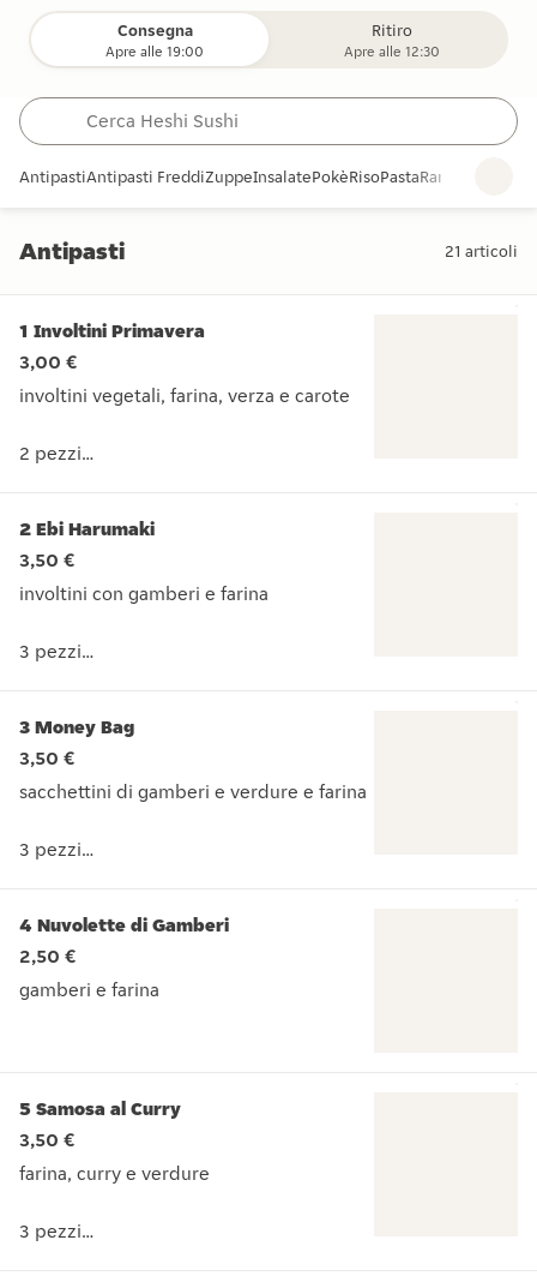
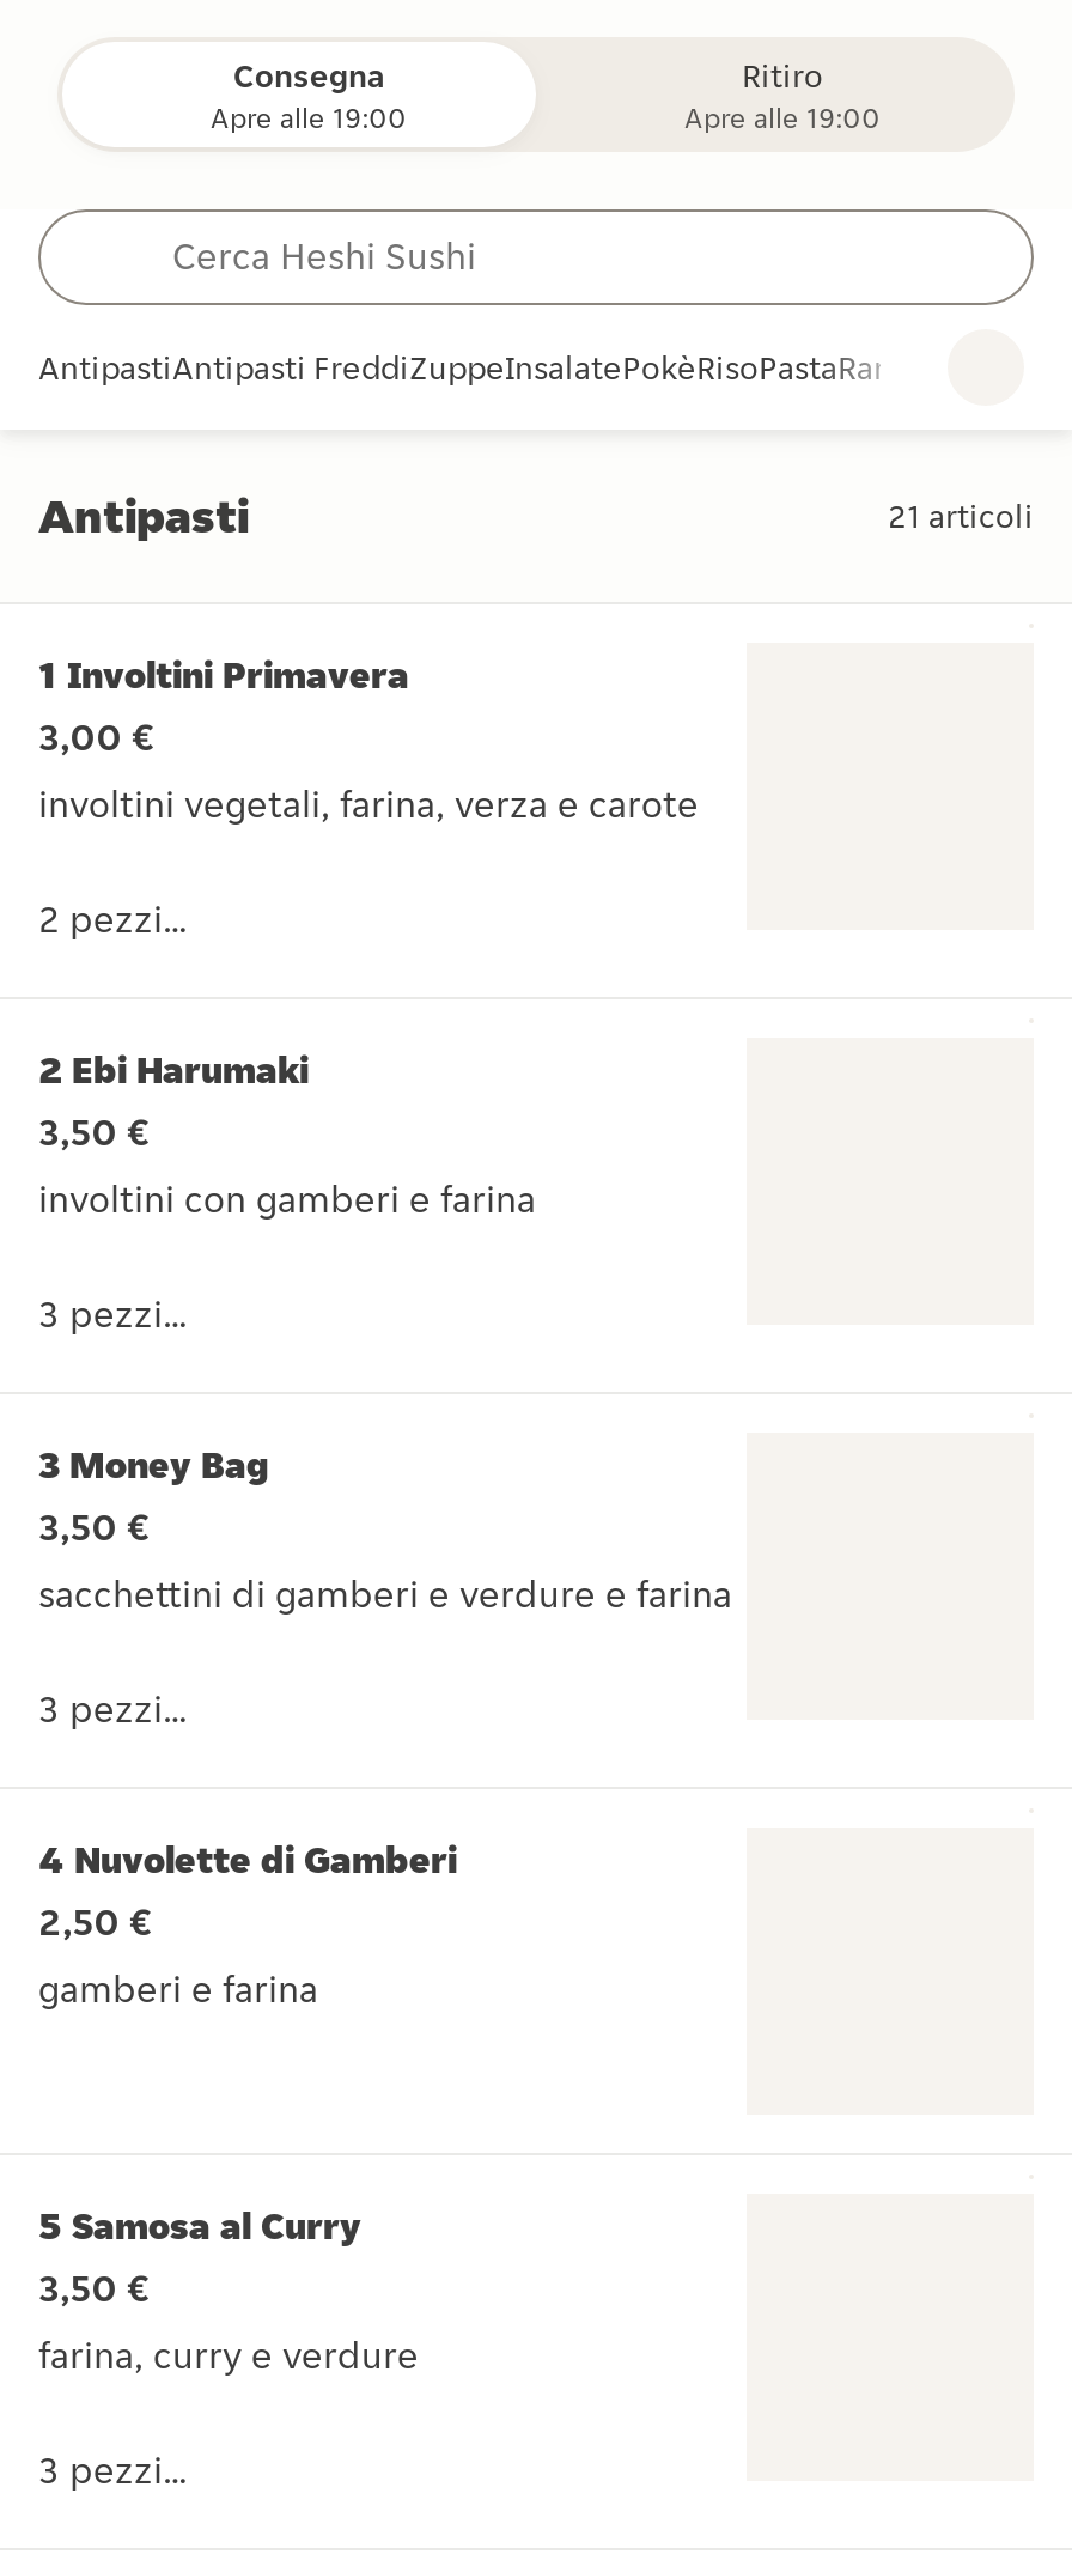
- Apre alle 12:30
+ Apre alle 19:00
